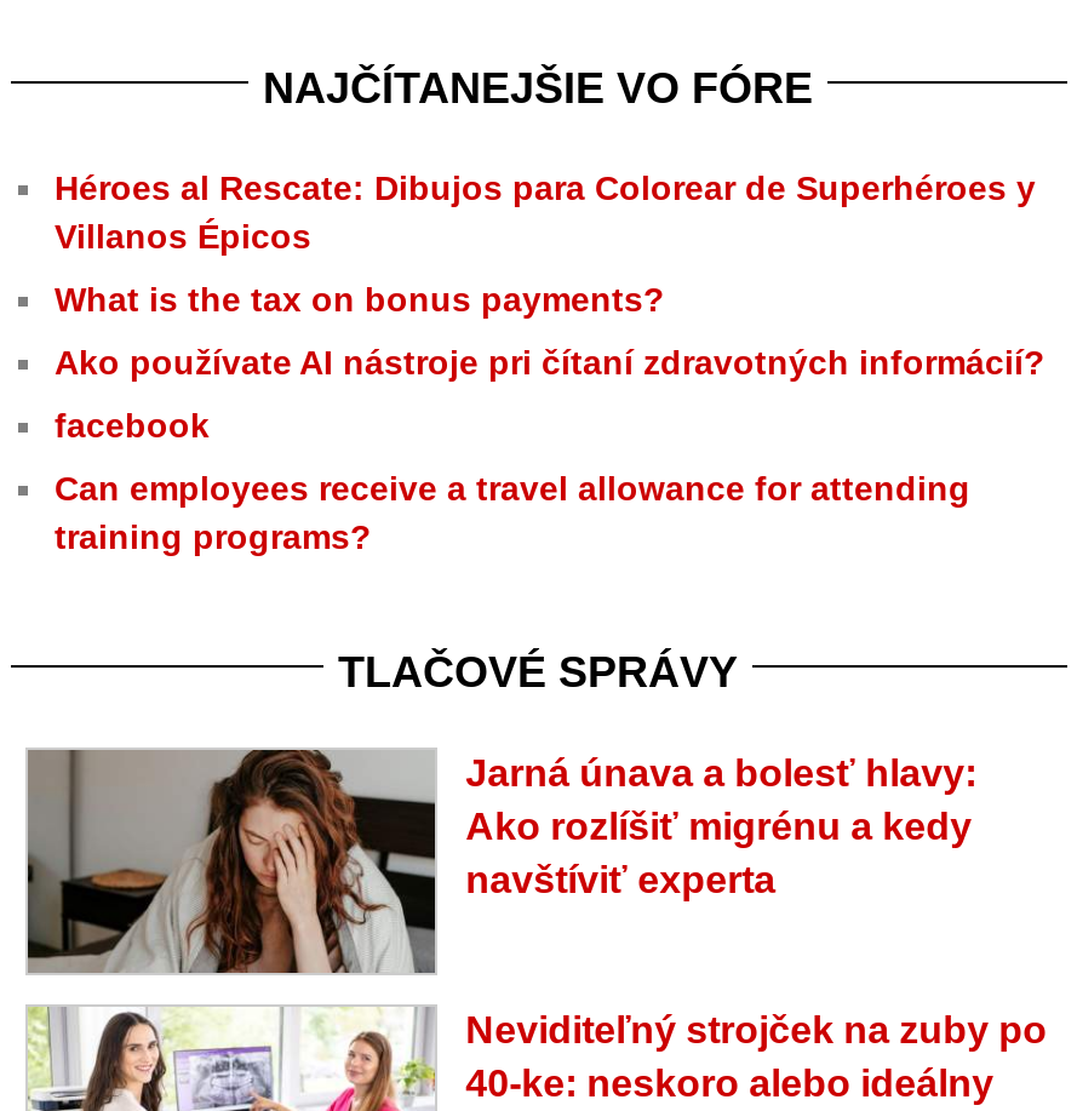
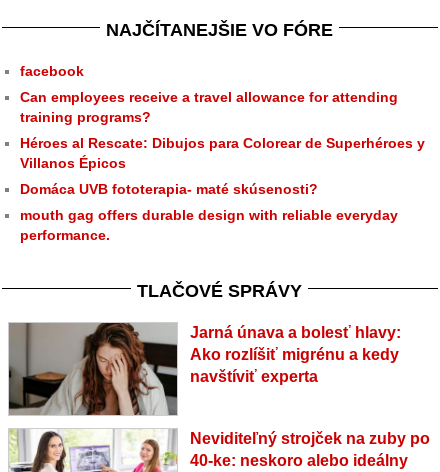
moved down: Héroes al Rescate: Dibujos para Colorear de Superhéroes y | Villanos Épicos

- What is the tax on bonus payments?
- Ako používate AI nástroje pri čítaní zdravotných informácií?

moved up: facebook | Can employees receive a travel allowance for attending | training programs?

+ Domáca UVB fototerapia- maté skúsenosti?
+ mouth gag offers durable design with reliable everyday
+ performance.
